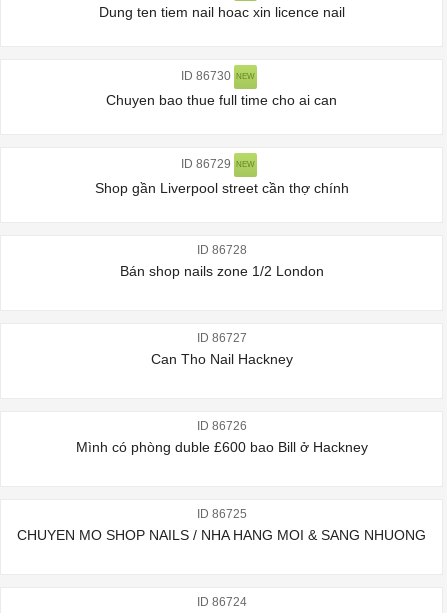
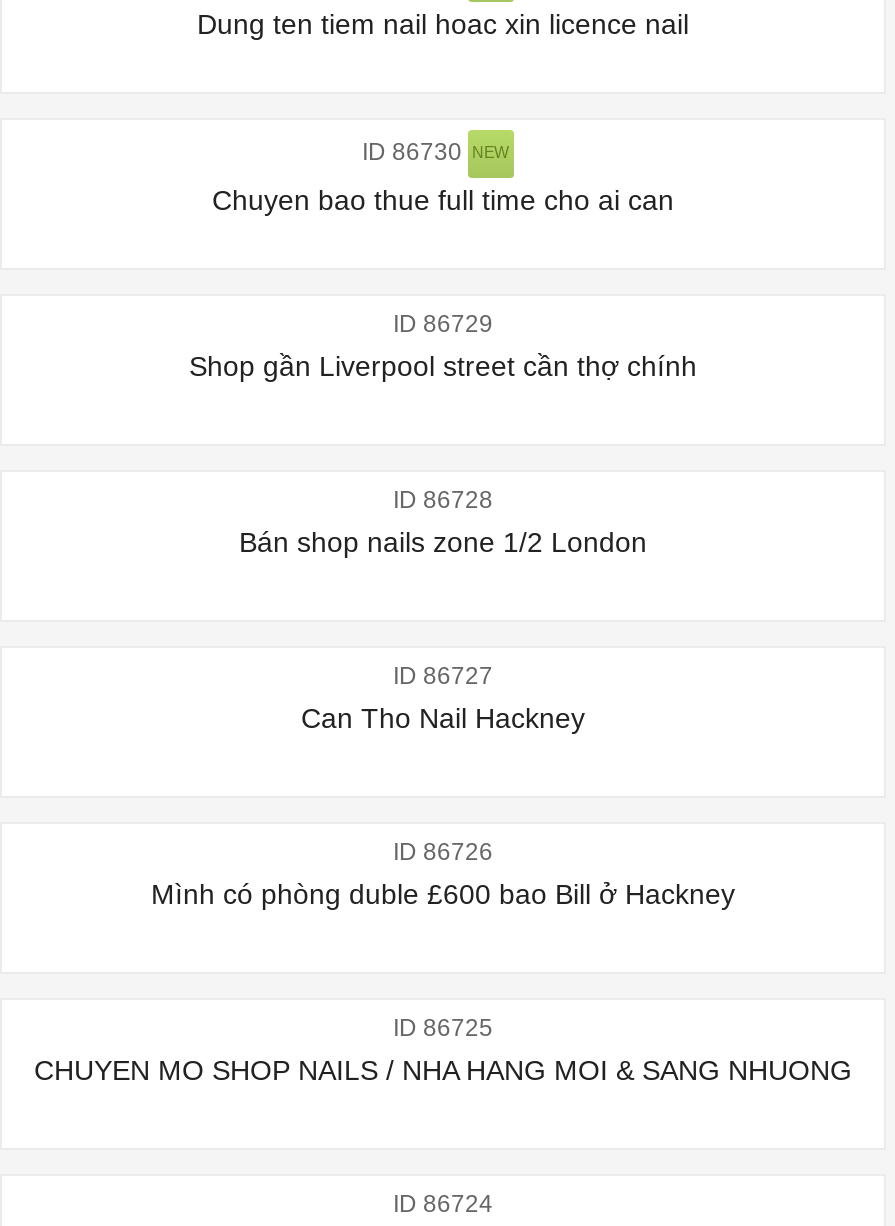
- ID 86729 NEW
+ ID 86729
